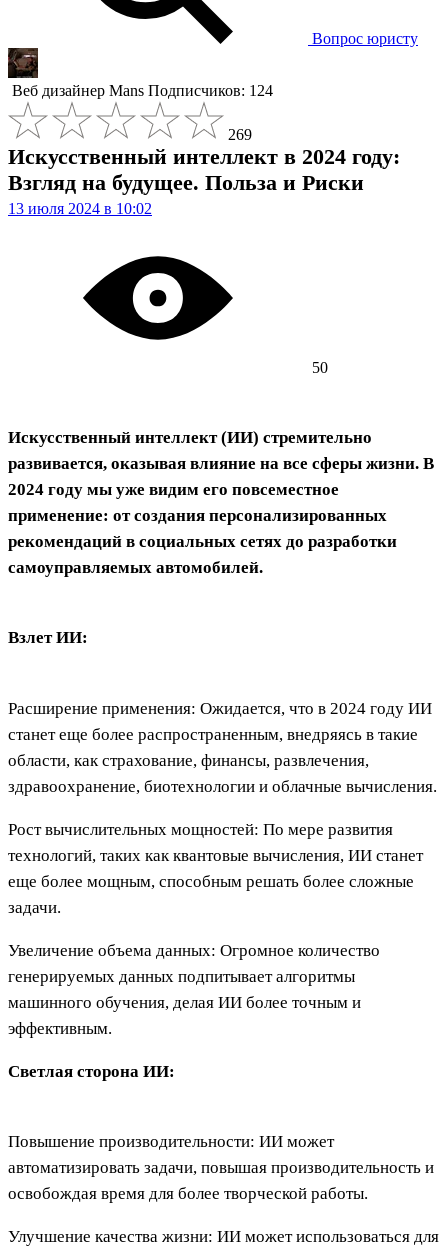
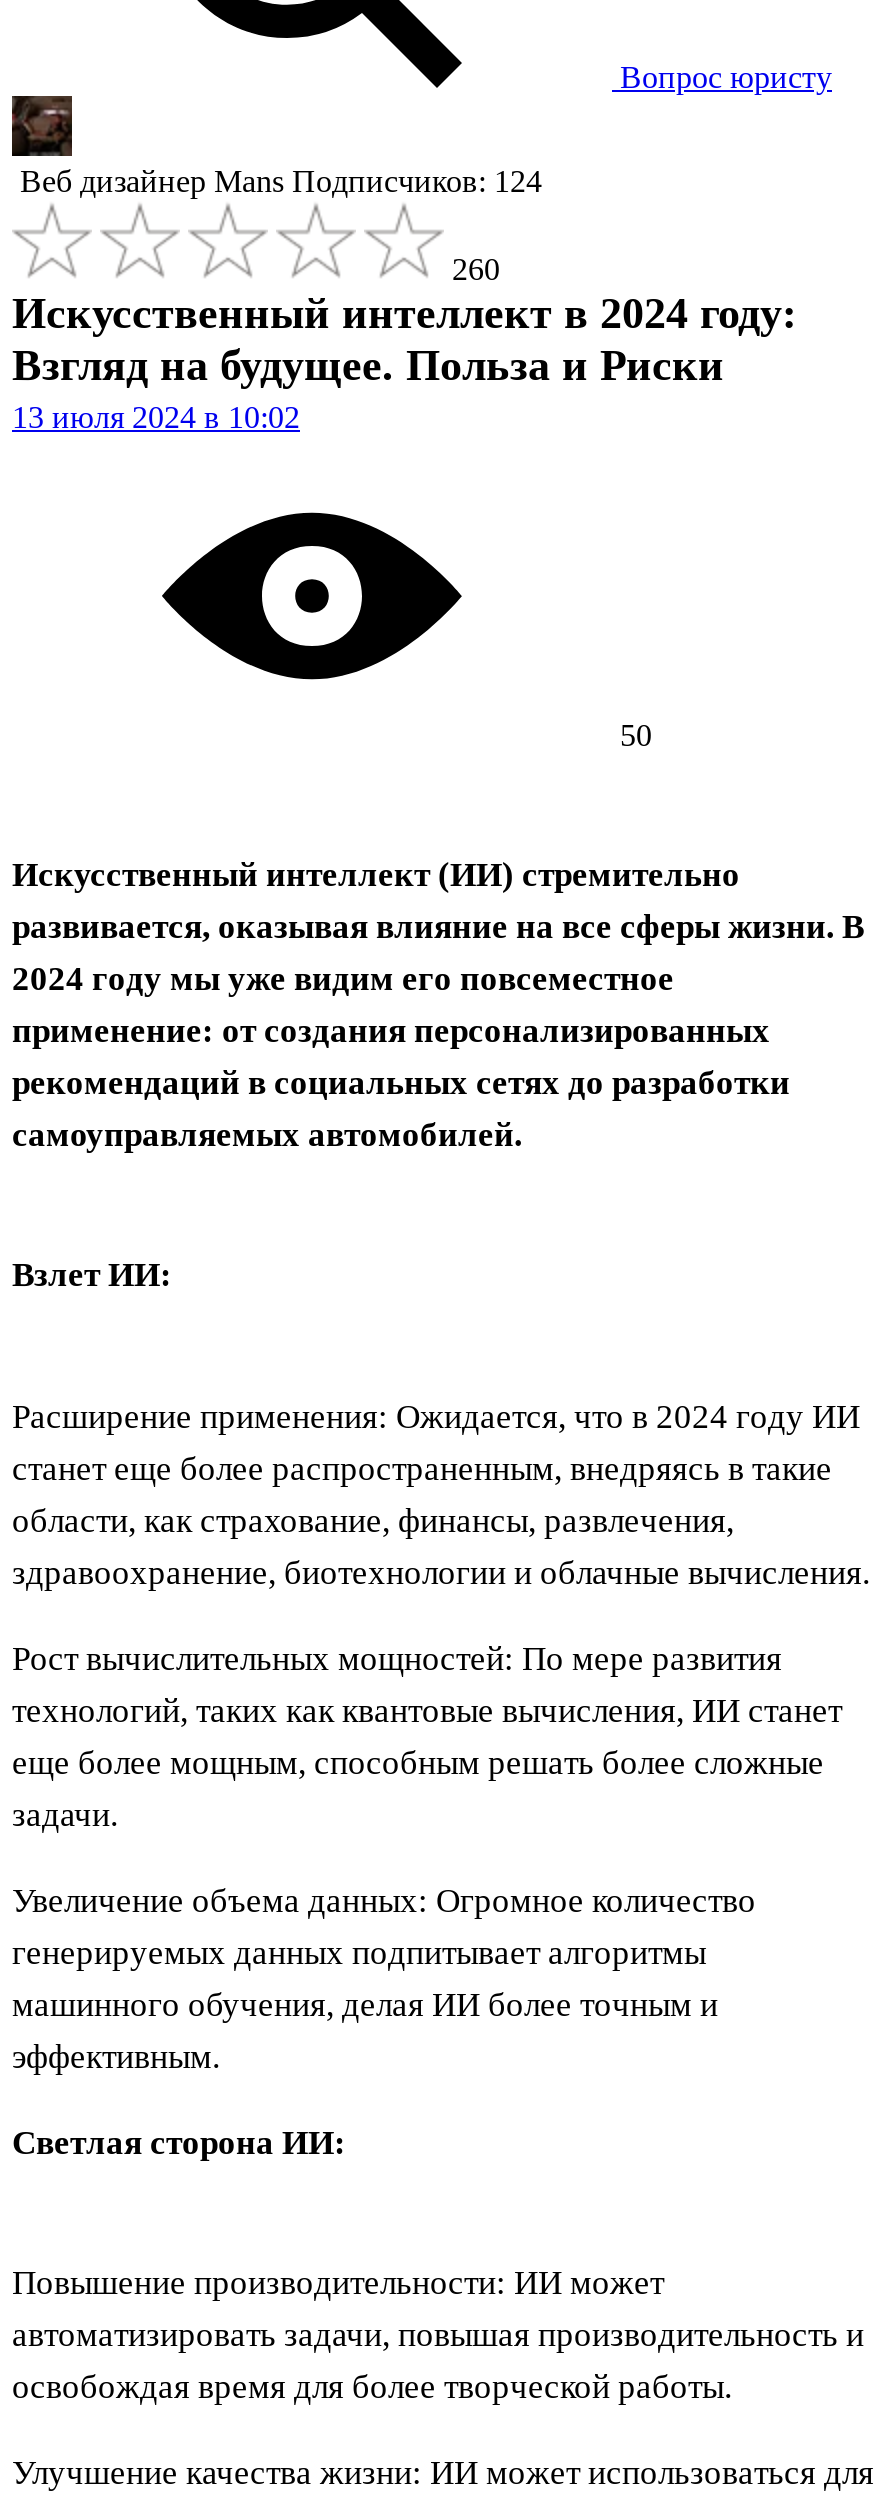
- 269
+ 260
